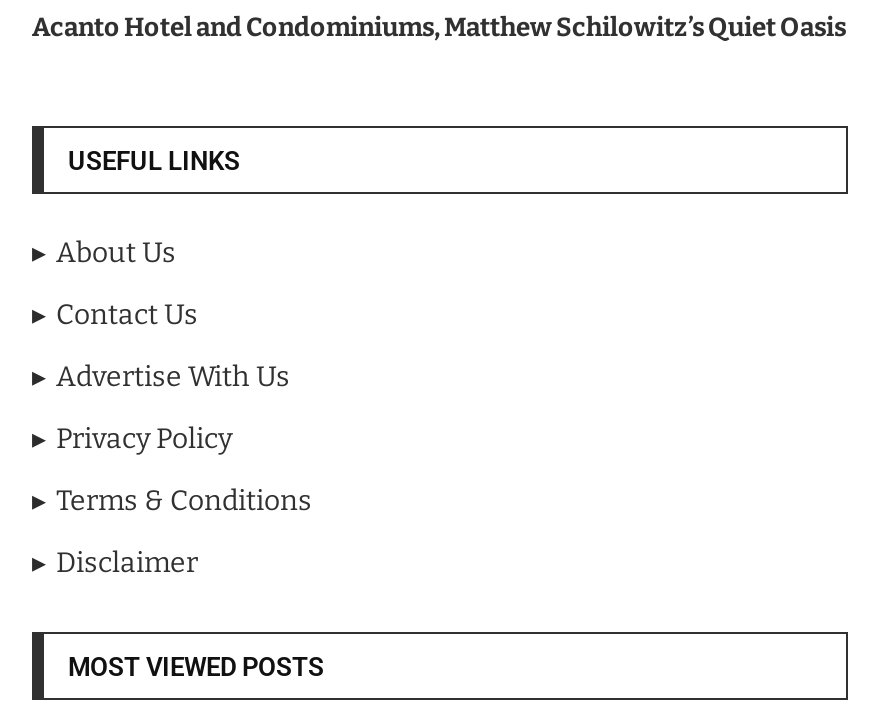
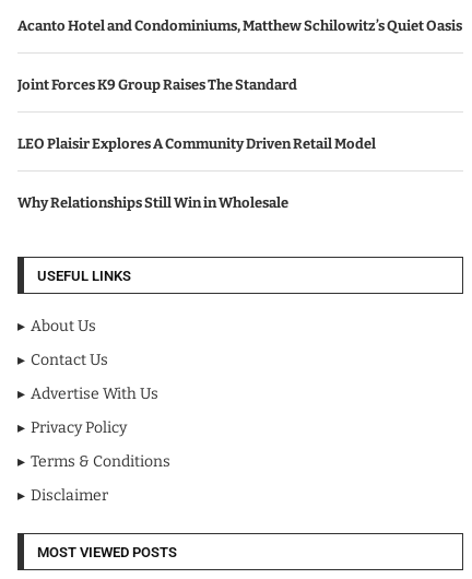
+ Joint Forces K9 Group Raises The Standard

+ LEO Plaisir Explores A Community Driven Retail Model

+ Why Relationships Still Win in Wholesale
